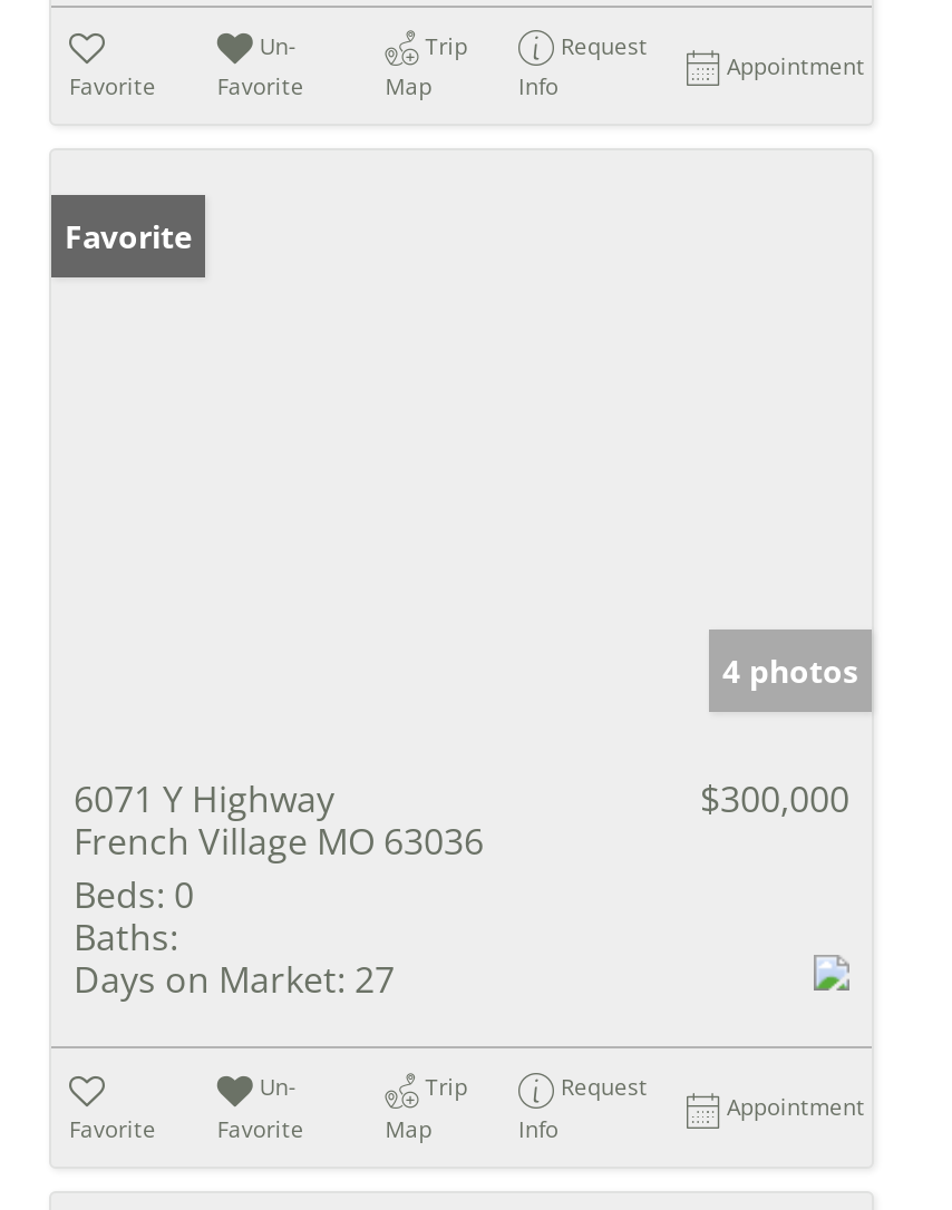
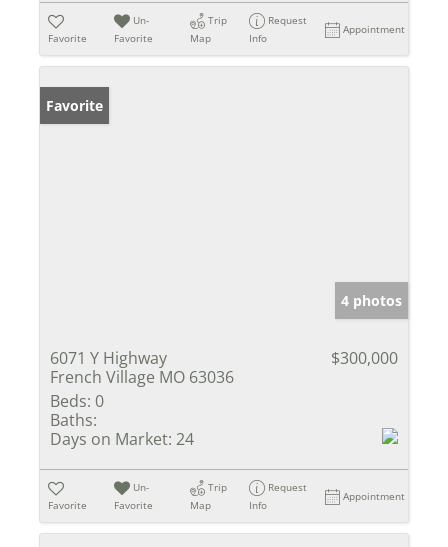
- Days on Market: 27
+ Days on Market: 24
